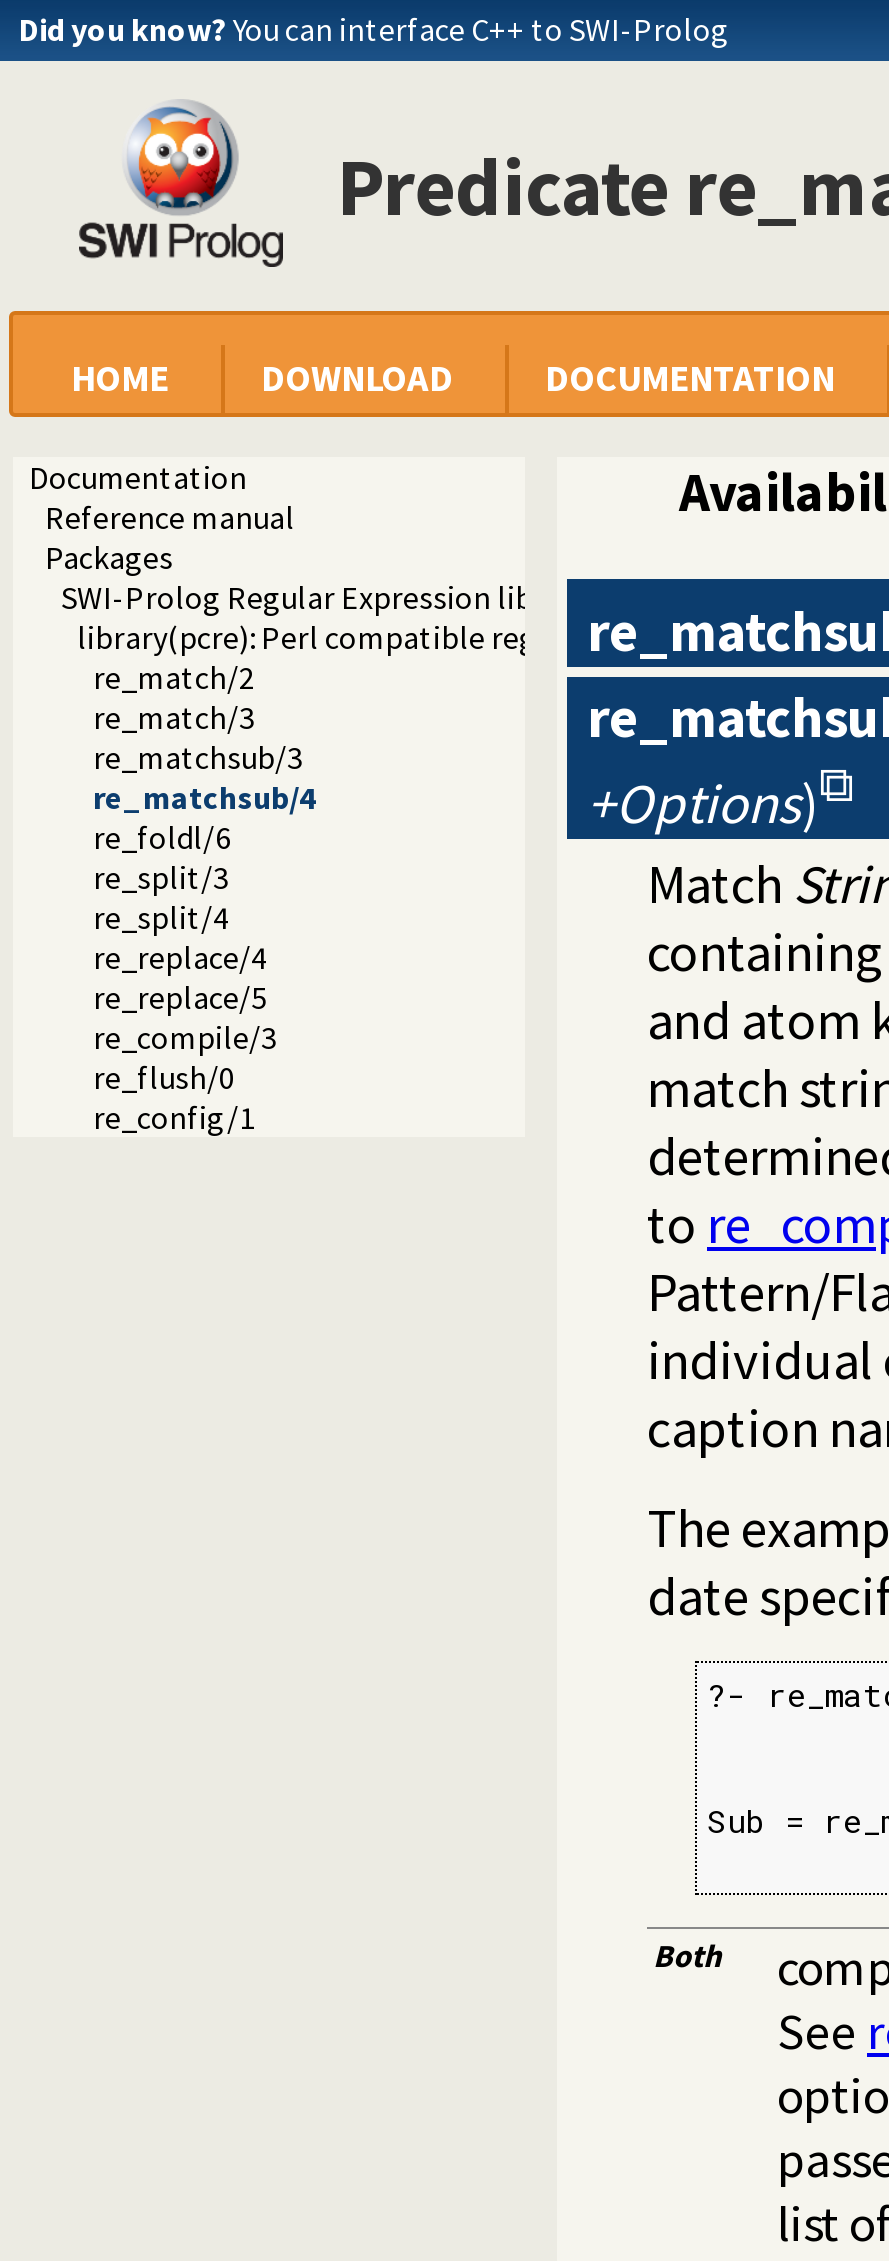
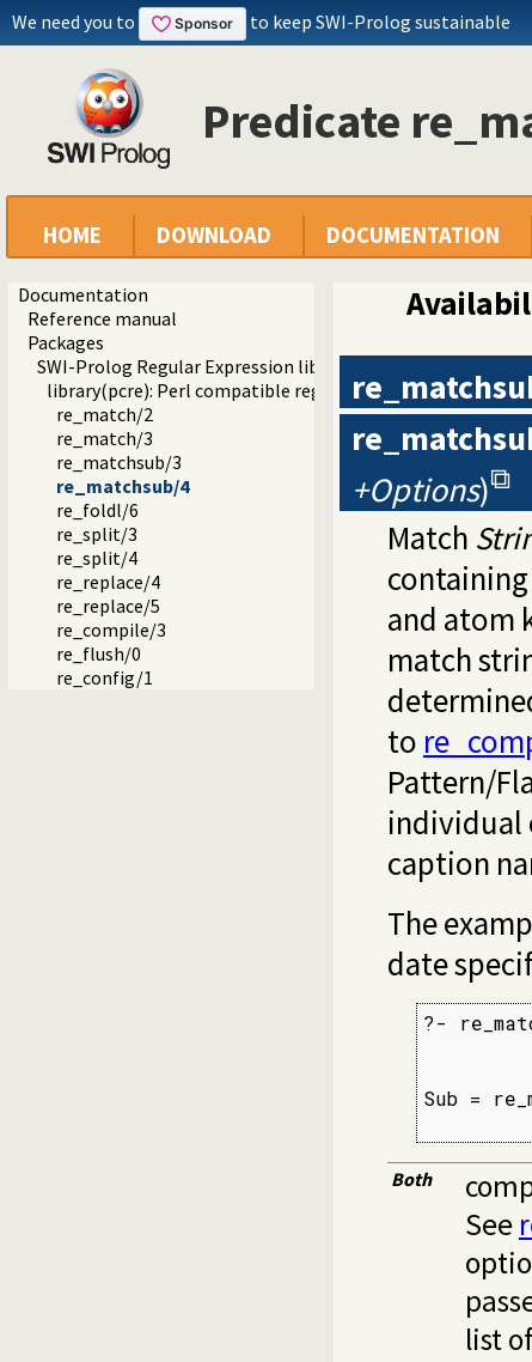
- Did you know? You can interface C++ to SWI-Prolog
+ We need you to
+ to keep SWI-Prolog sustainable
